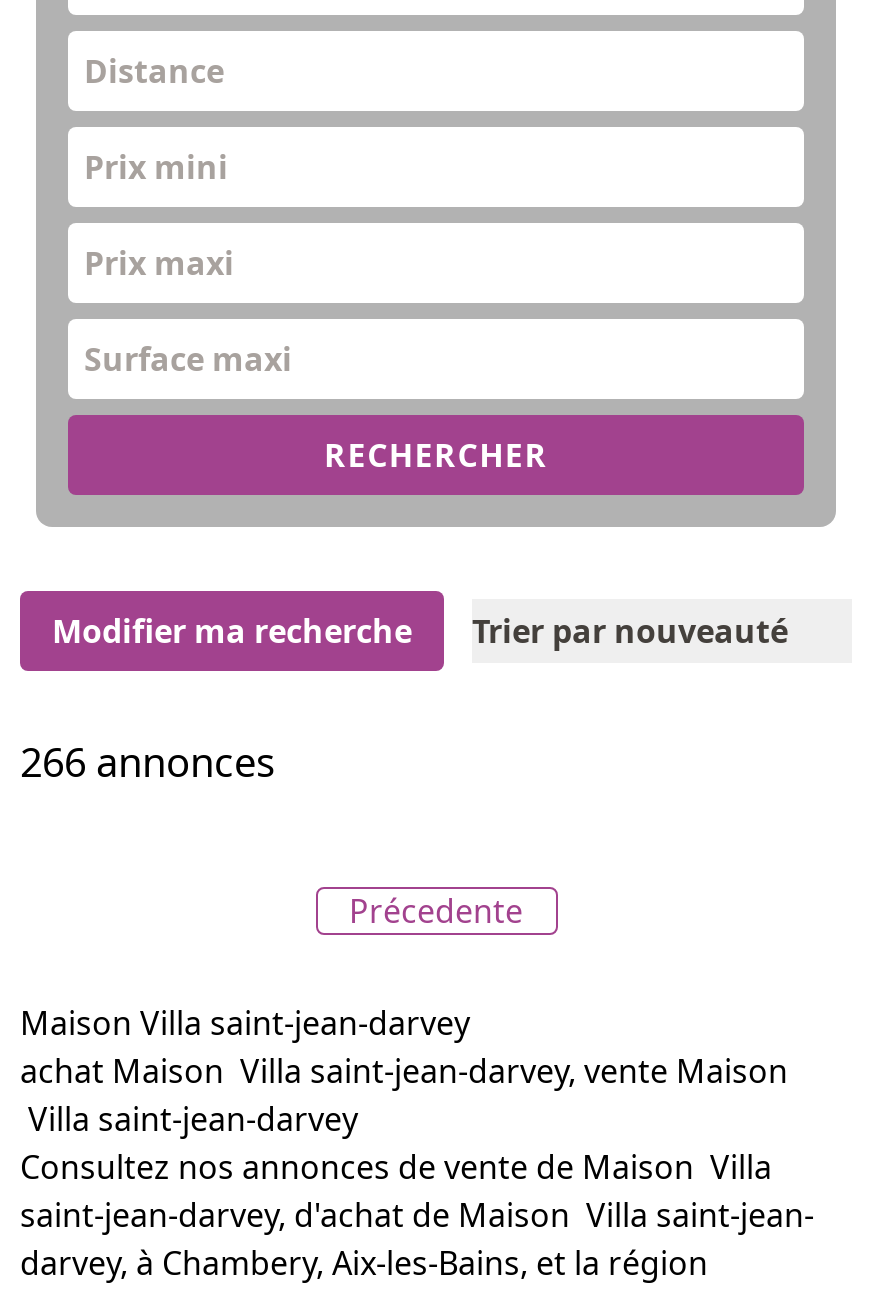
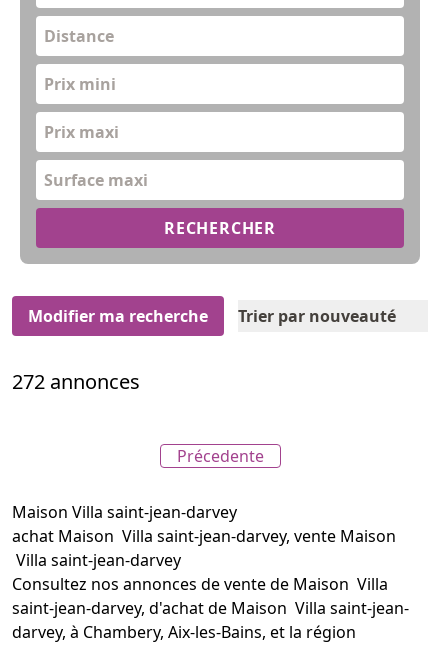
- 266 annonces
+ 272 annonces
